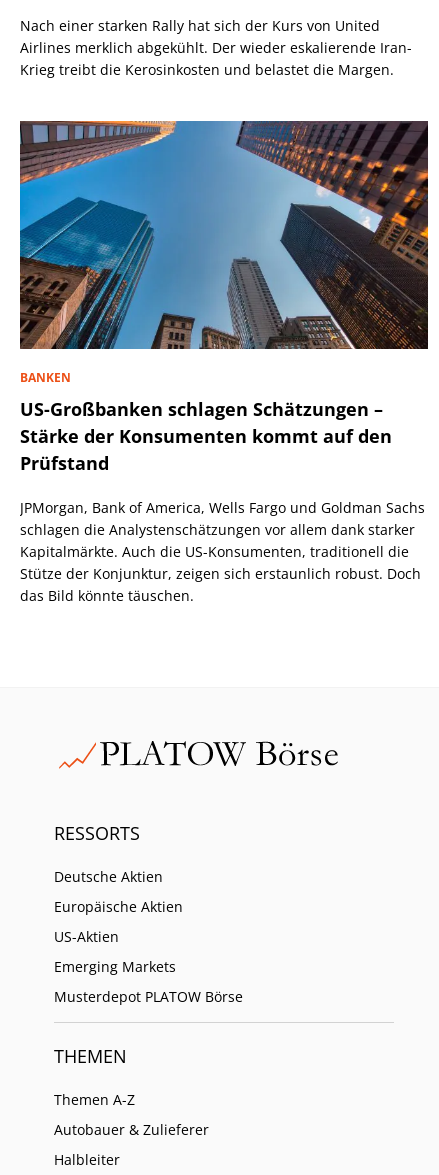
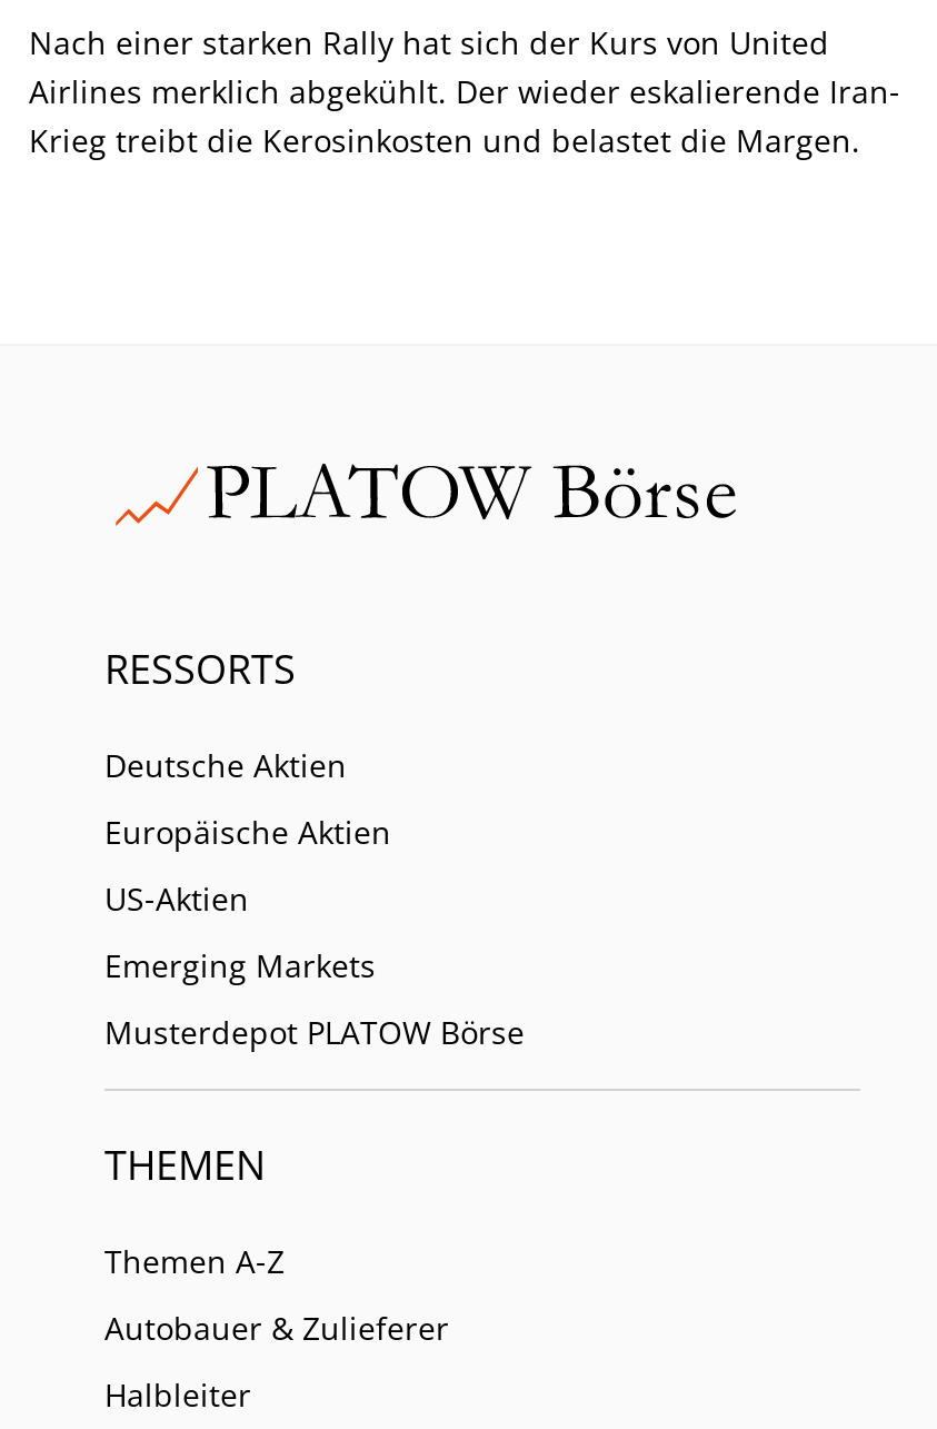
- [image]
- BANKEN
- US-Großbanken schlagen Schätzungen –
- Stärke der Konsumenten kommt auf den
- Prüfstand
- JPMorgan, Bank of America, Wells Fargo und Goldman Sachs
- schlagen die Analystenschätzungen vor allem dank starker
- Kapitalmärkte. Auch die US-Konsumenten, traditionell die
- Stütze der Konjunktur, zeigen sich erstaunlich robust. Doch
- das Bild könnte täuschen.
